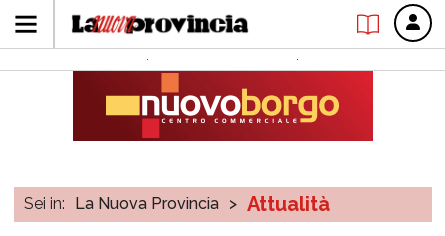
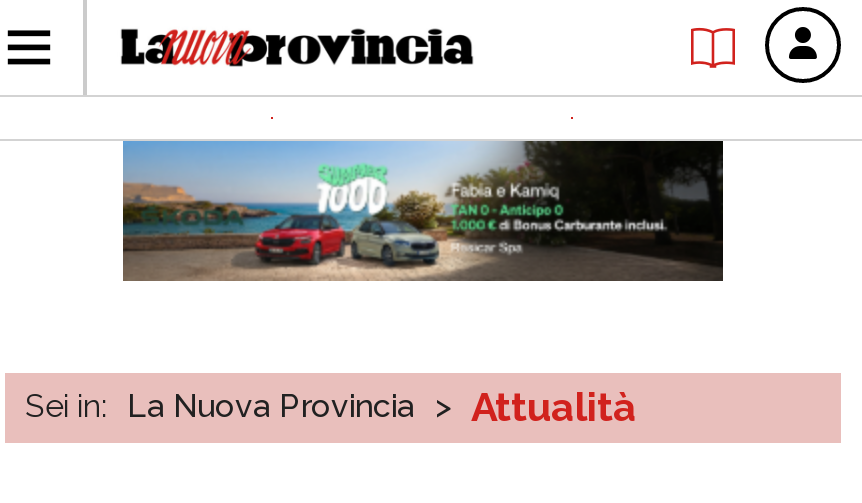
- [image]
+ [image]
